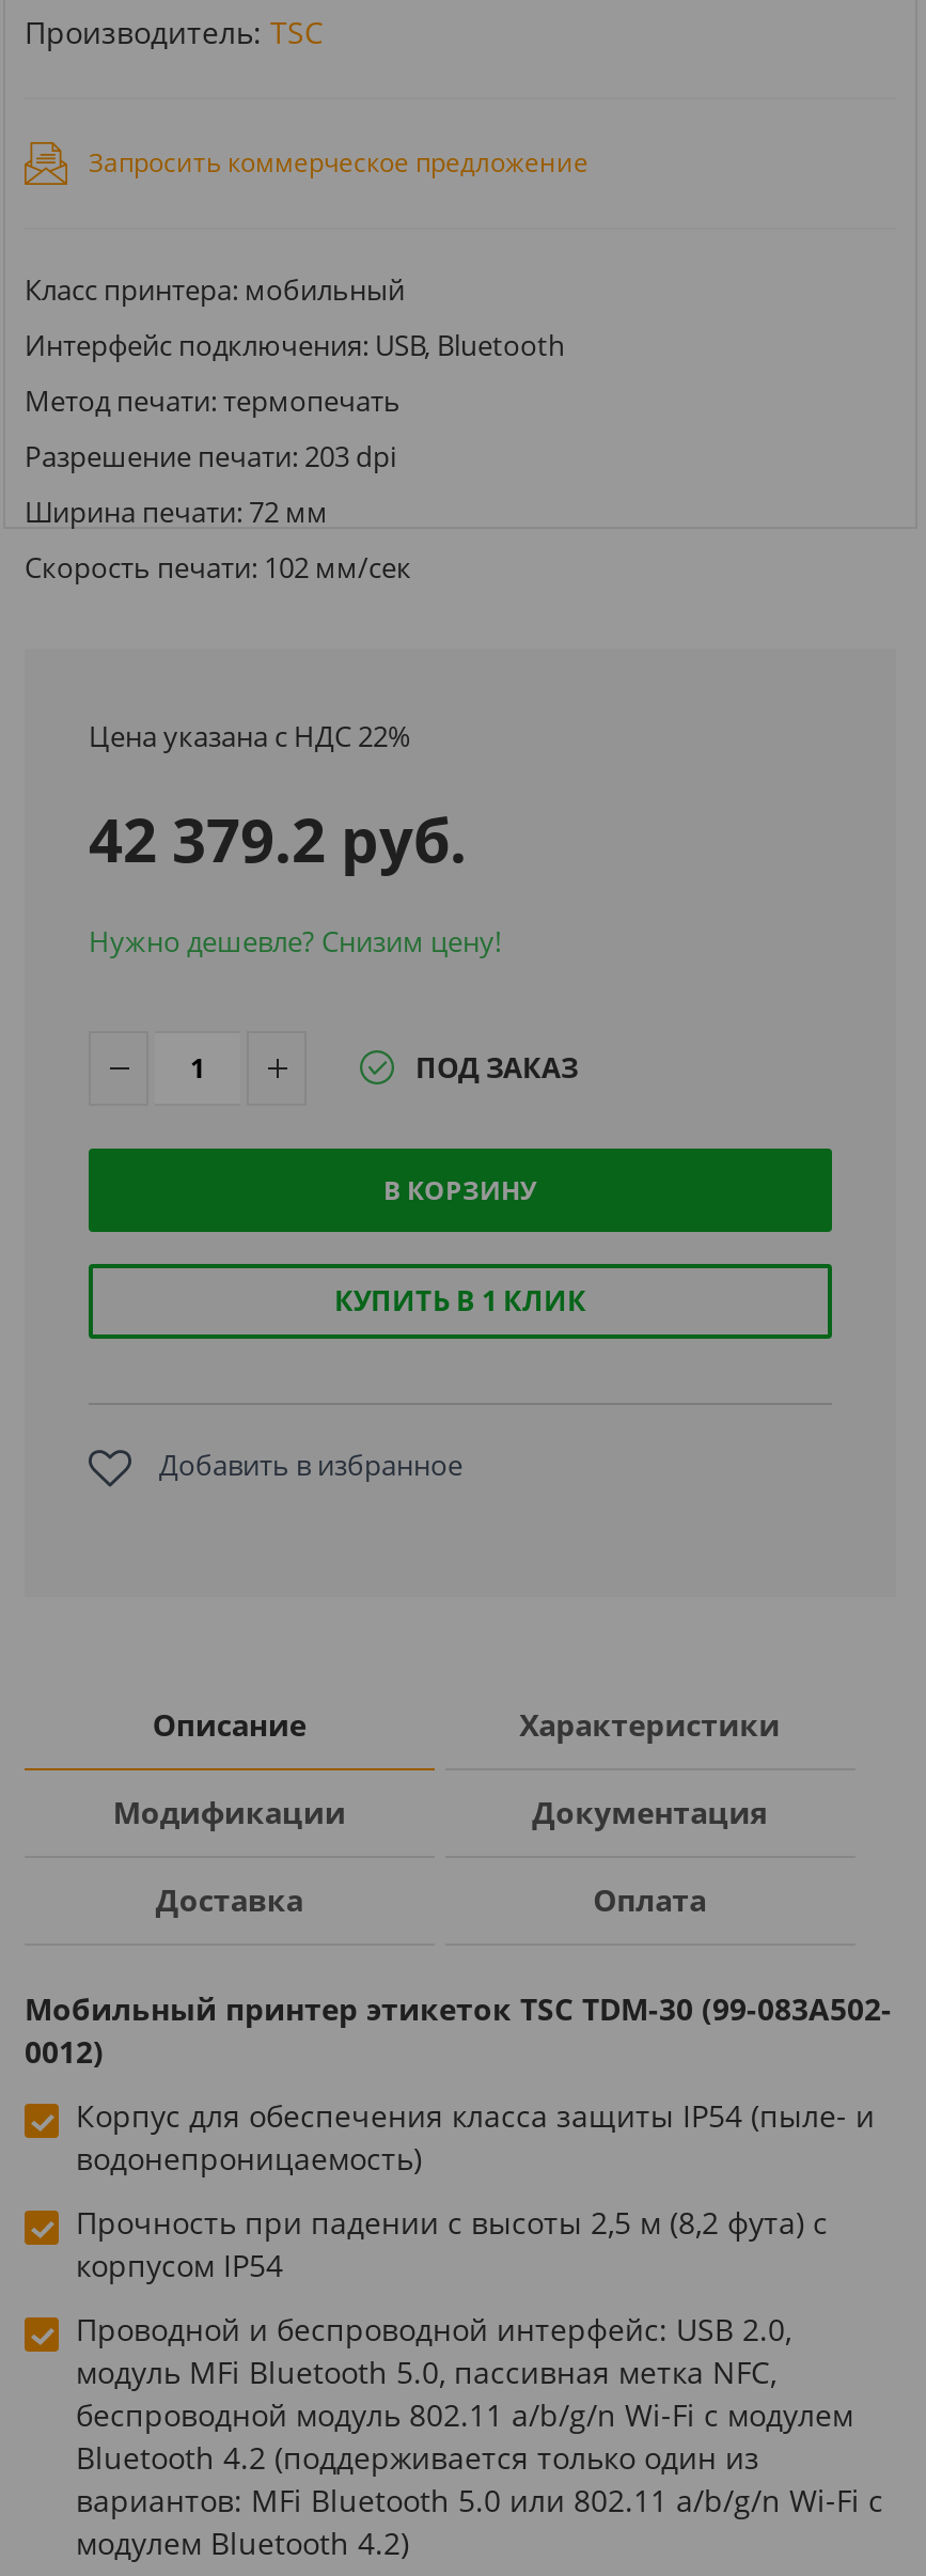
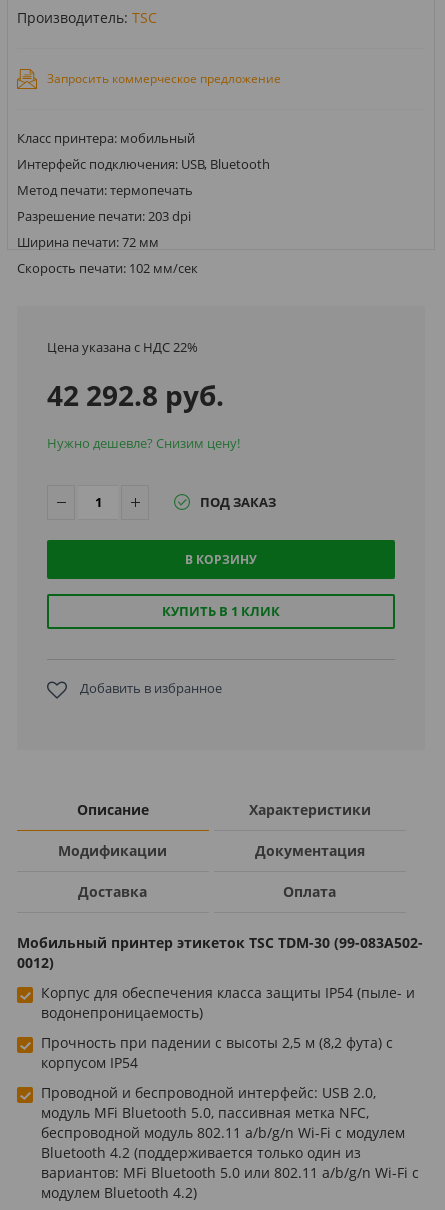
- 42 379.2 руб.
+ 42 292.8 руб.
